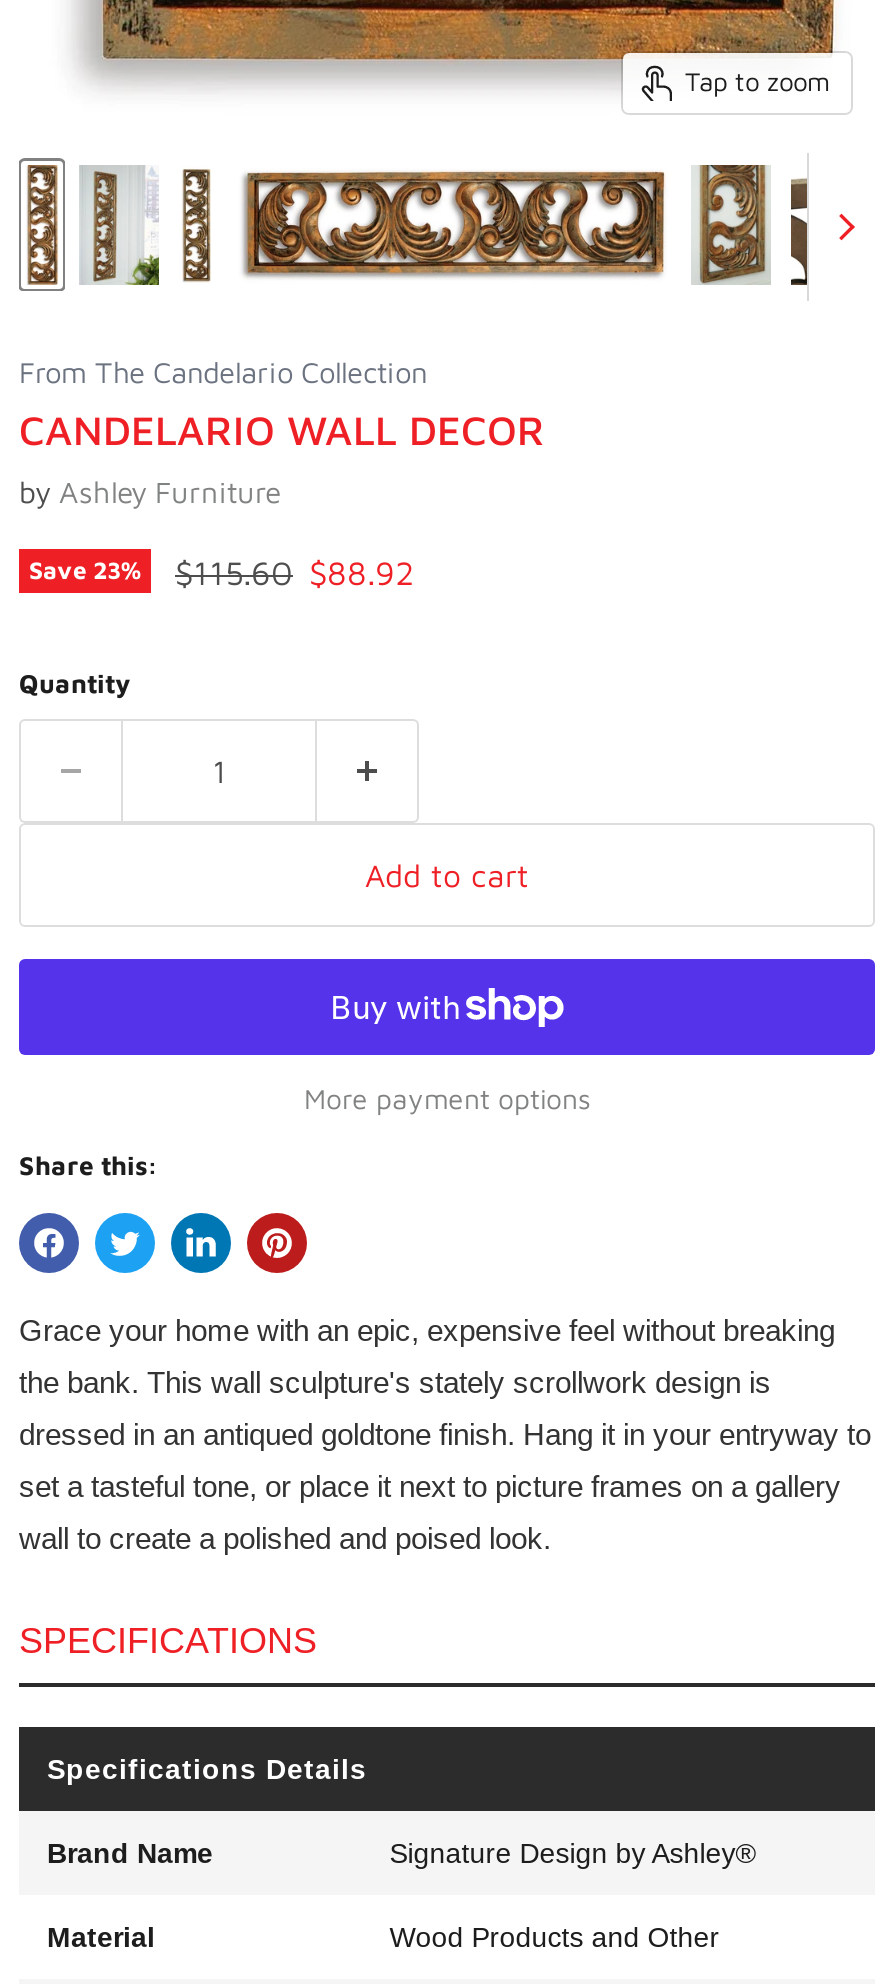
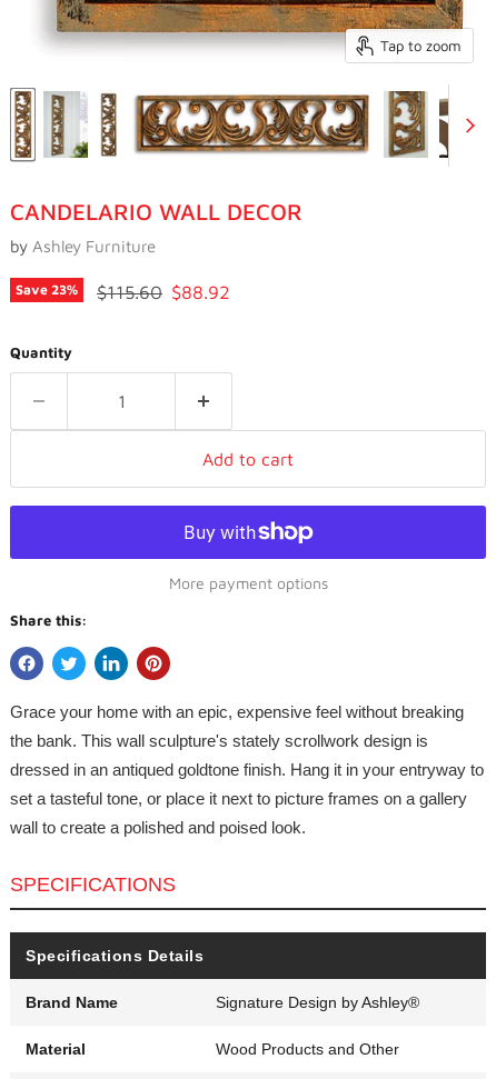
- From The Candelario Collection
